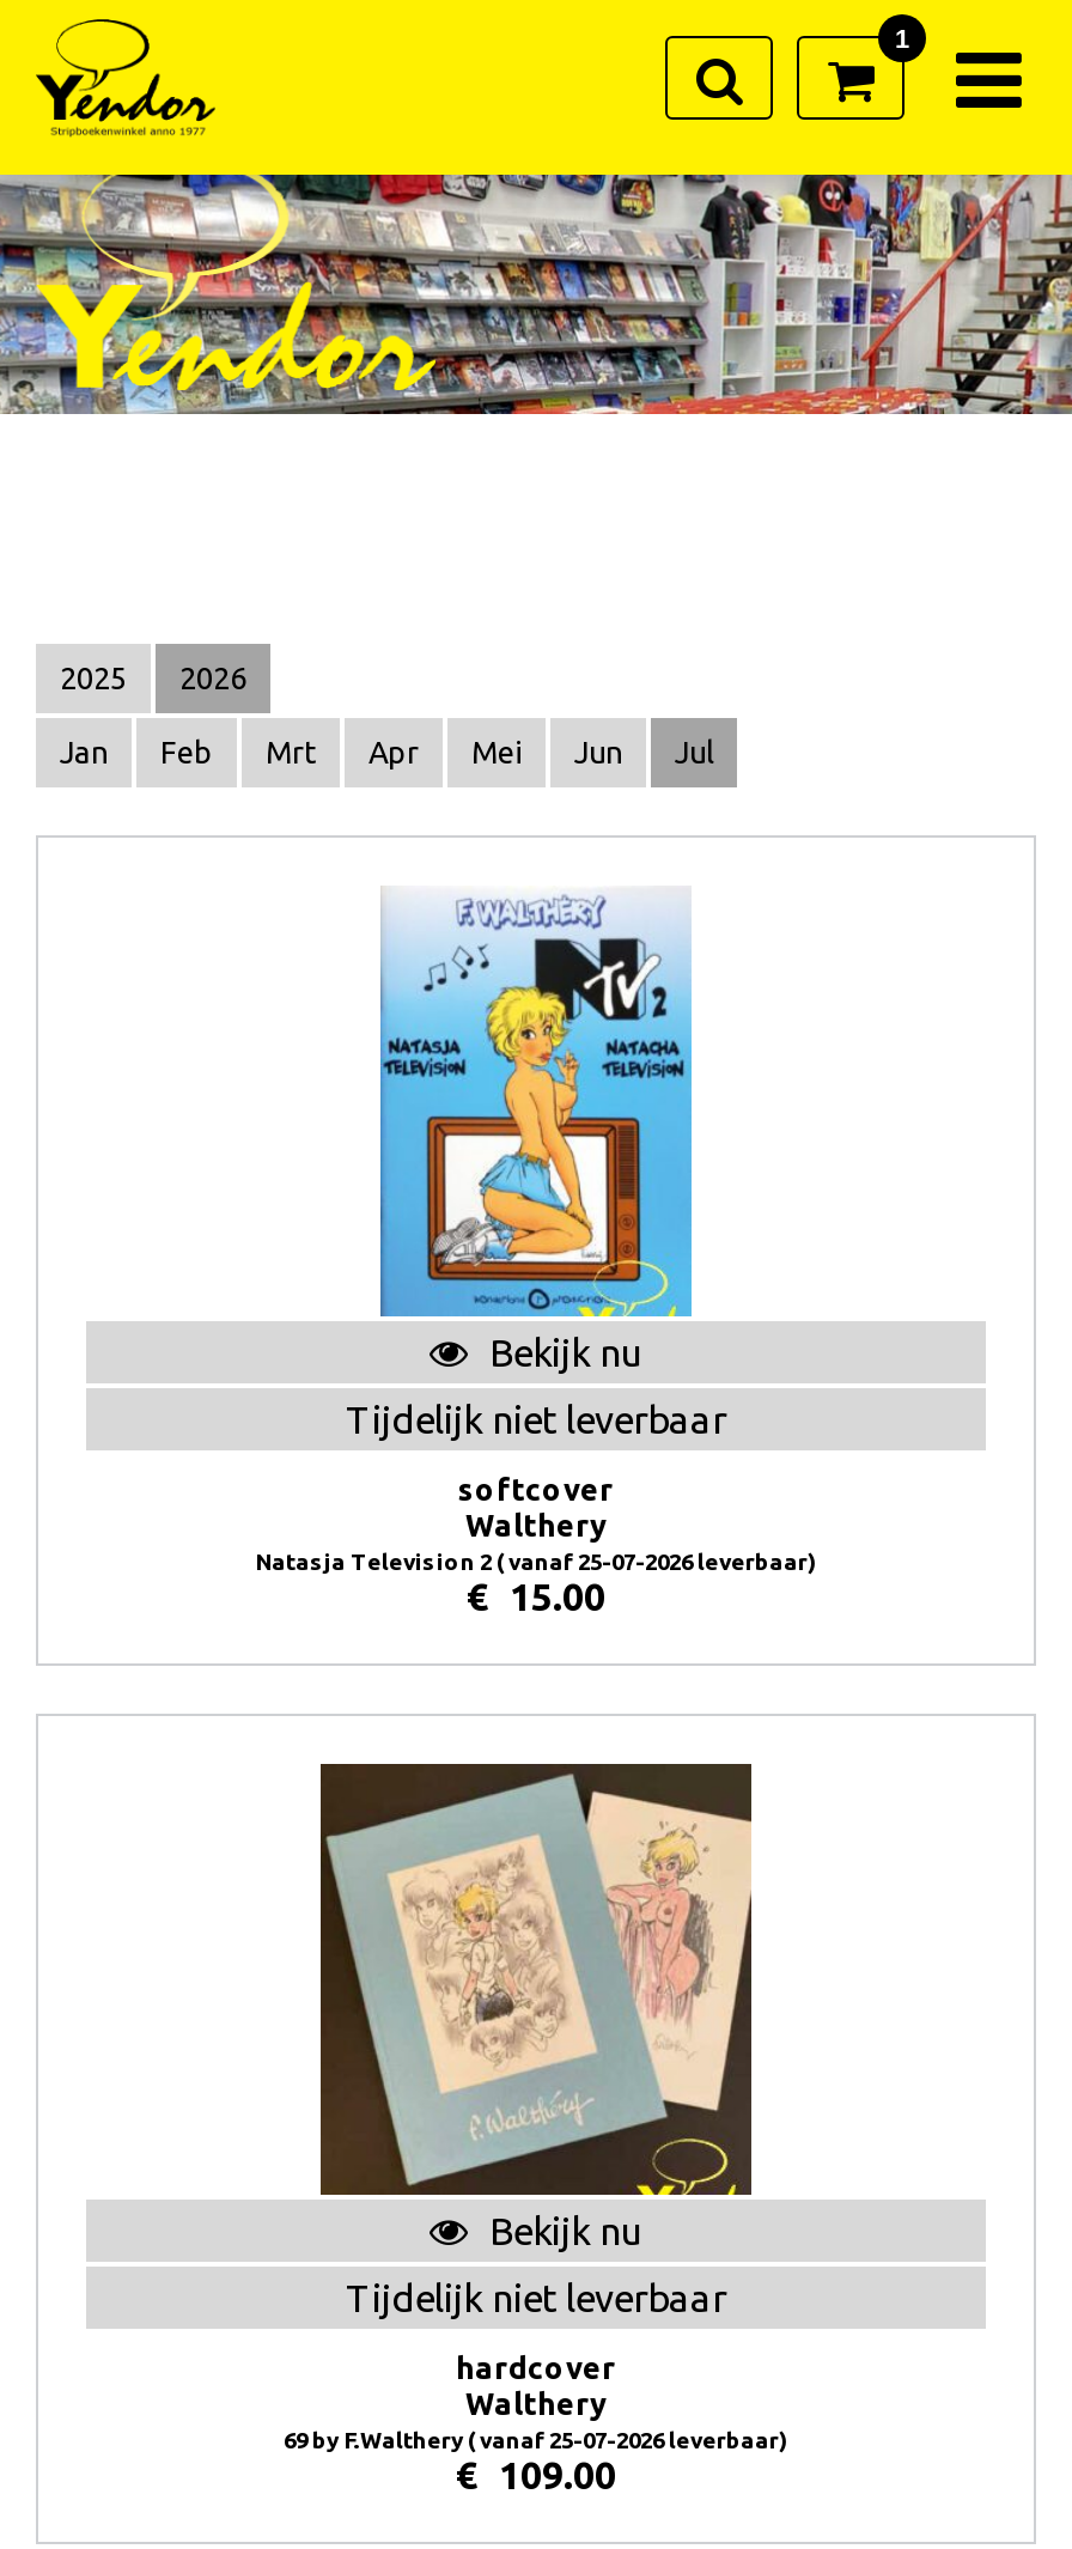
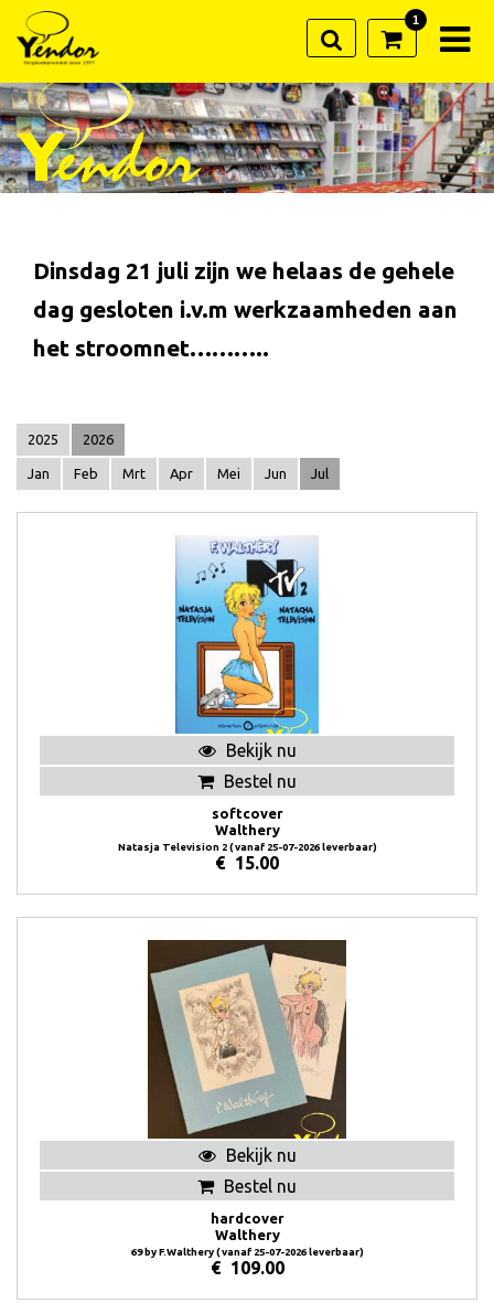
+ Dinsdag 21 juli zijn we helaas de gehele
+ dag gesloten i.v.m werkzaamheden aan
+ het stroomnet………..

- Tijdelijk niet leverbaar
+ Bestel nu

- Tijdelijk niet leverbaar
+ Bestel nu
